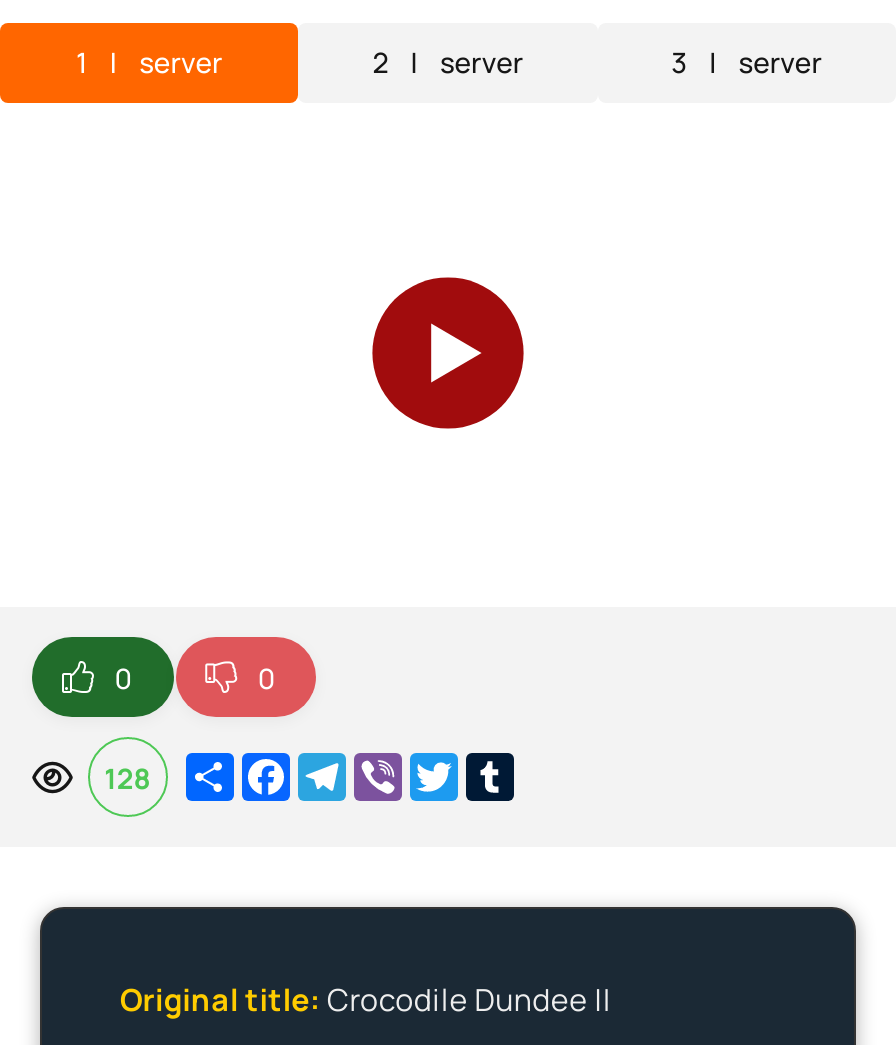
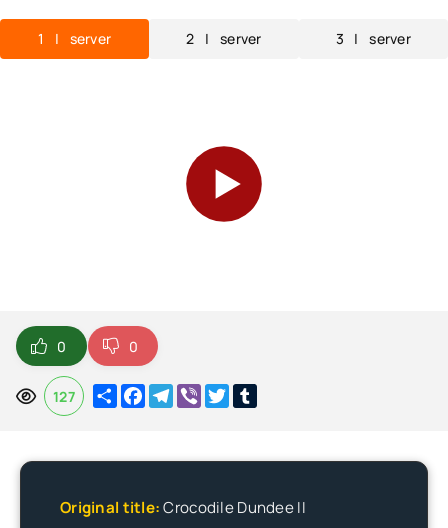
- 128
+ 127
